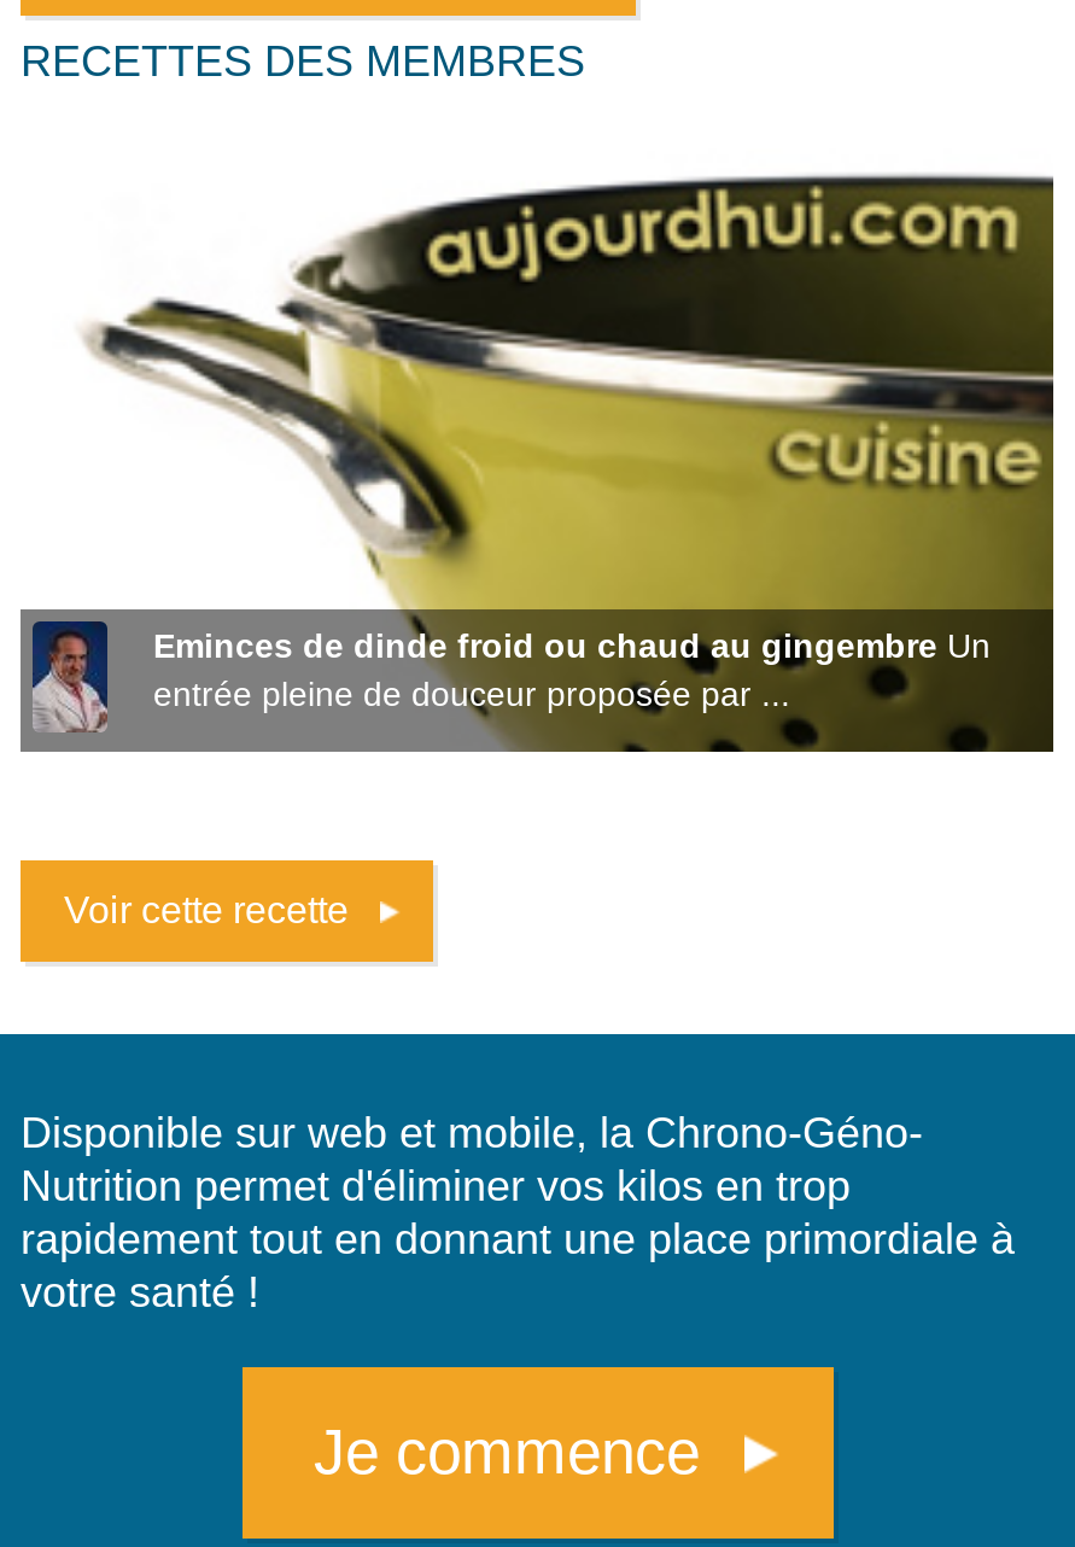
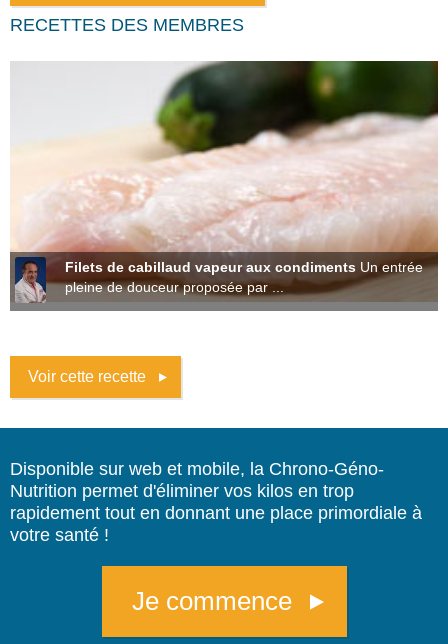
- [image]
- Eminces de dinde froid ou chaud au gingembre Un
- entrée pleine de douceur proposée par ...
+ [image]
+ Filets de cabillaud vapeur aux condiments Un entrée
+ pleine de douceur proposée par ...
